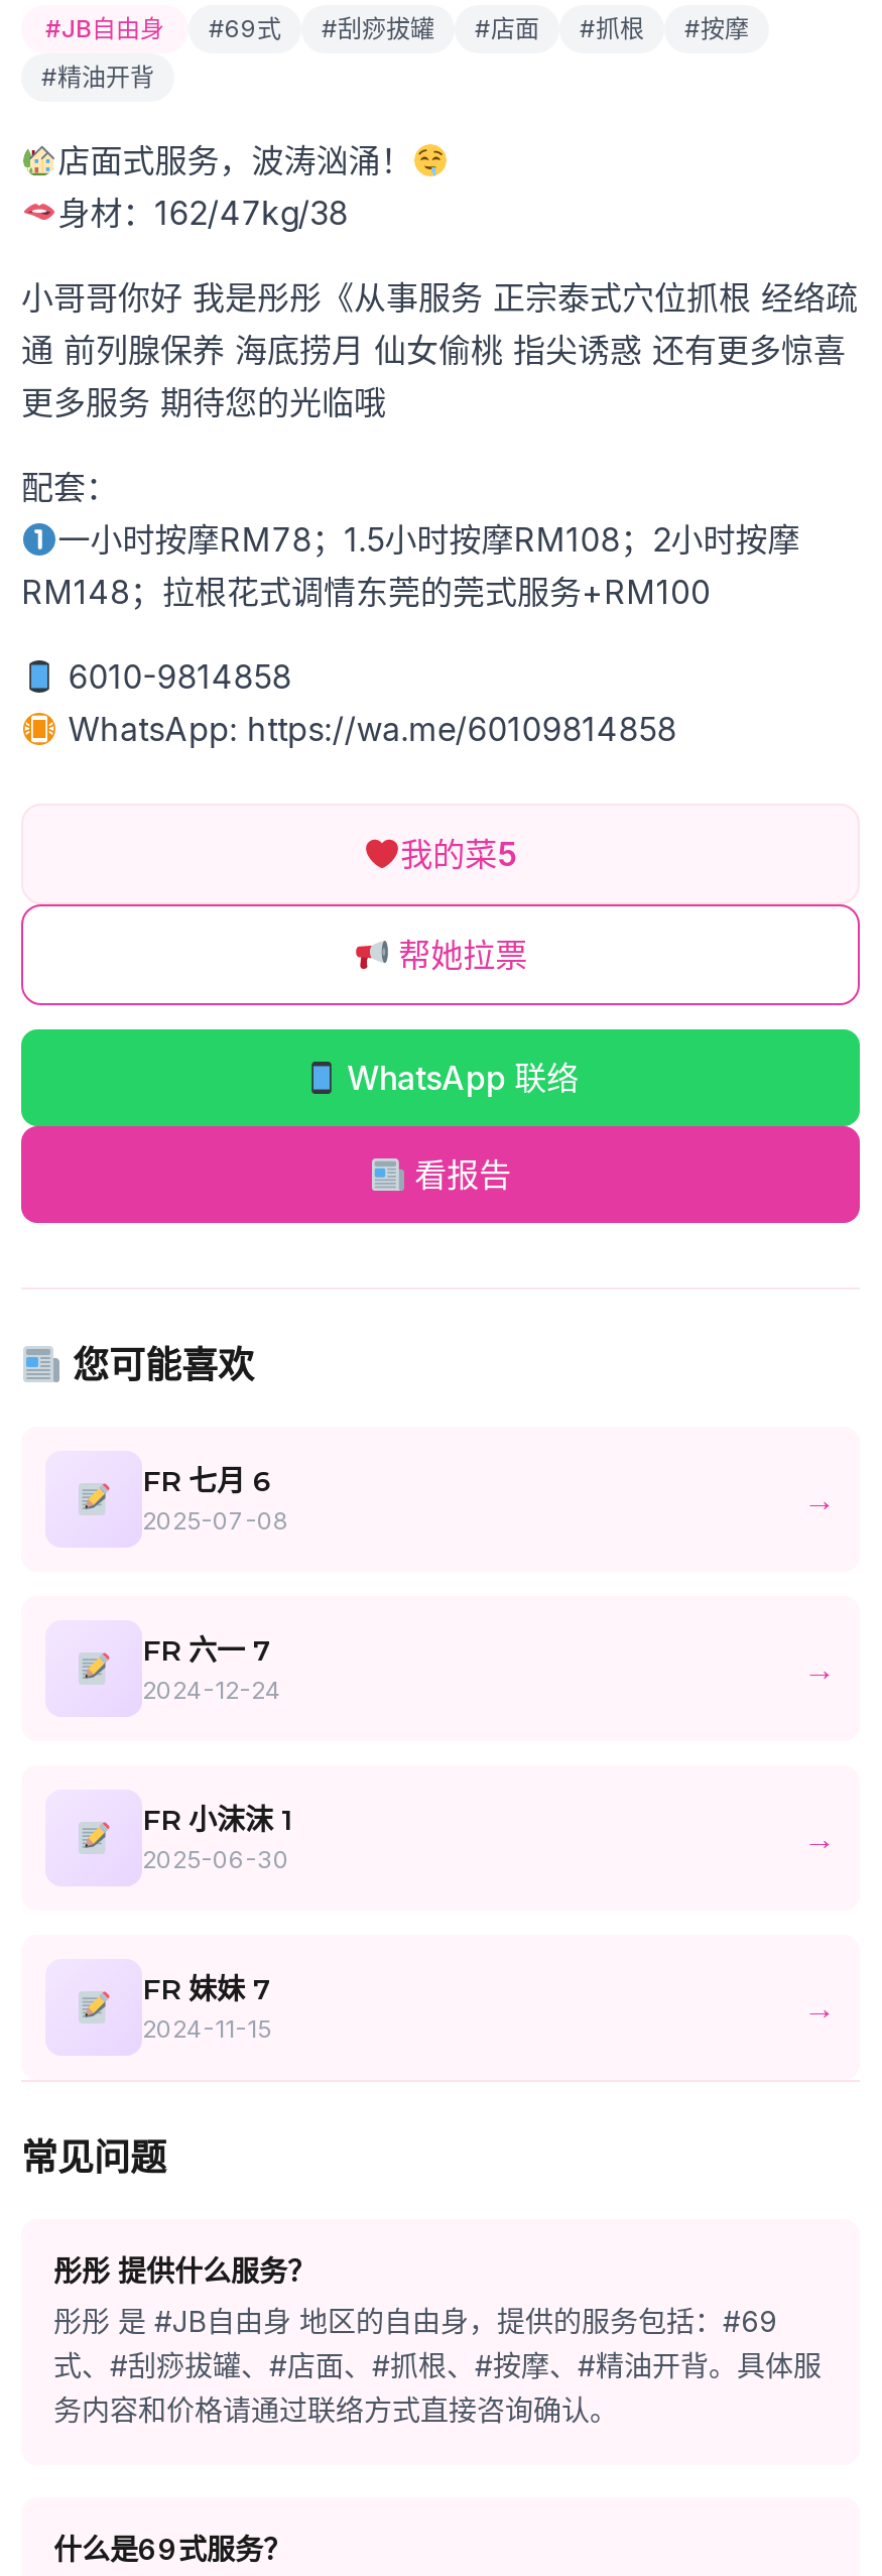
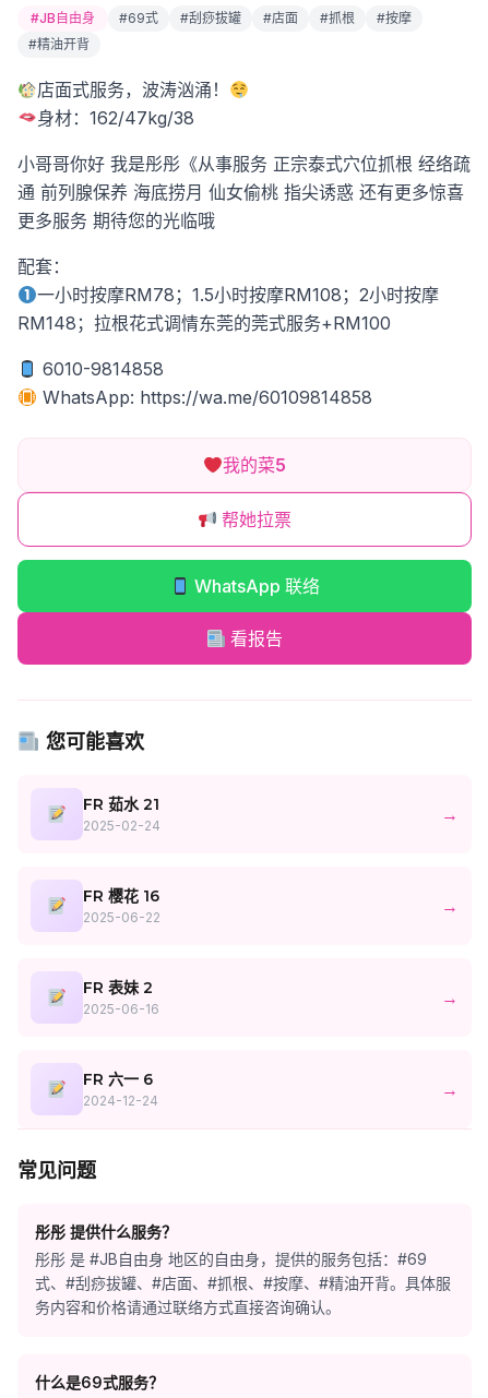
- FR 七月 6
+ FR 茹水 21

- 2025-07-08
+ 2025-02-24

- FR 六一 7
+ FR 樱花 16

- 2024-12-24
+ 2025-06-22

- FR 小沫沫 1
- 2025-06-30
+ FR 表妹 2
+ 2025-06-16

- FR 妹妹 7
+ FR 六一 6

- 2024-11-15
+ 2024-12-24
